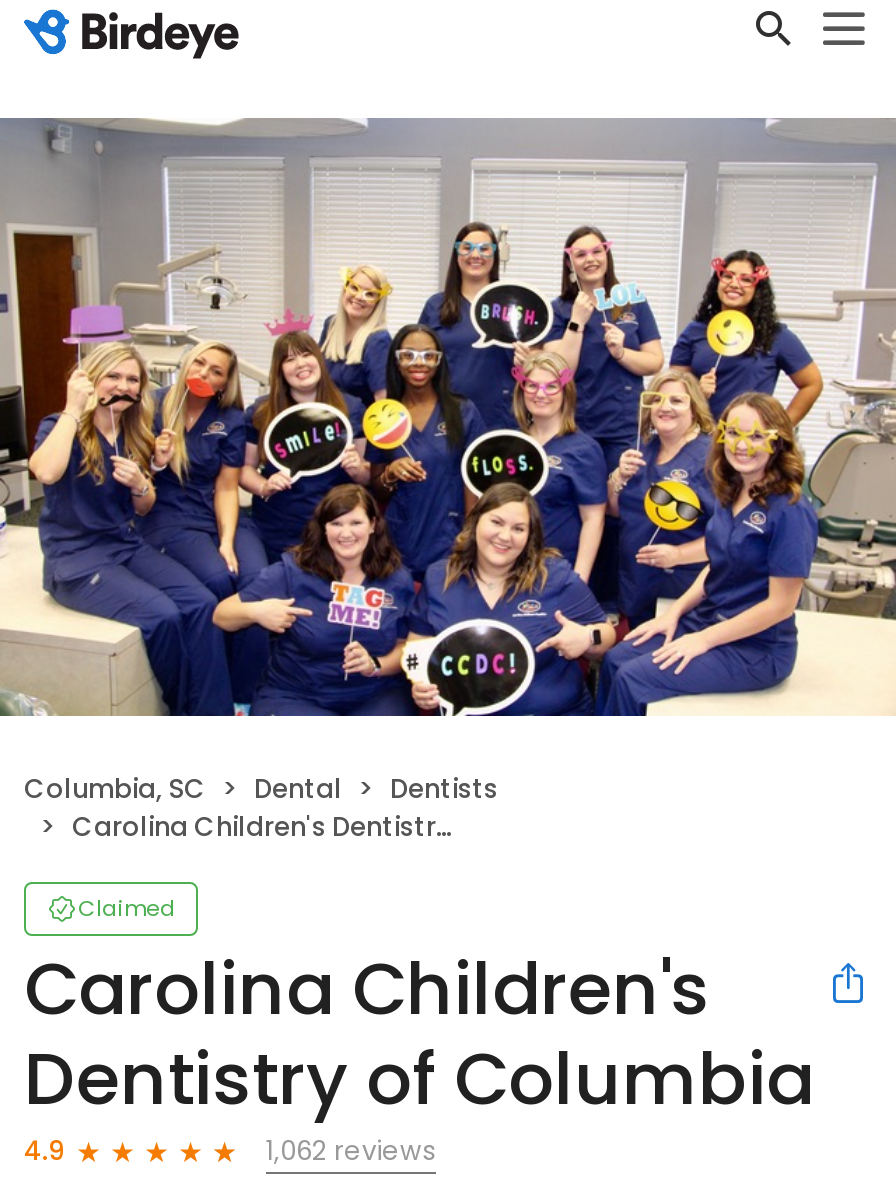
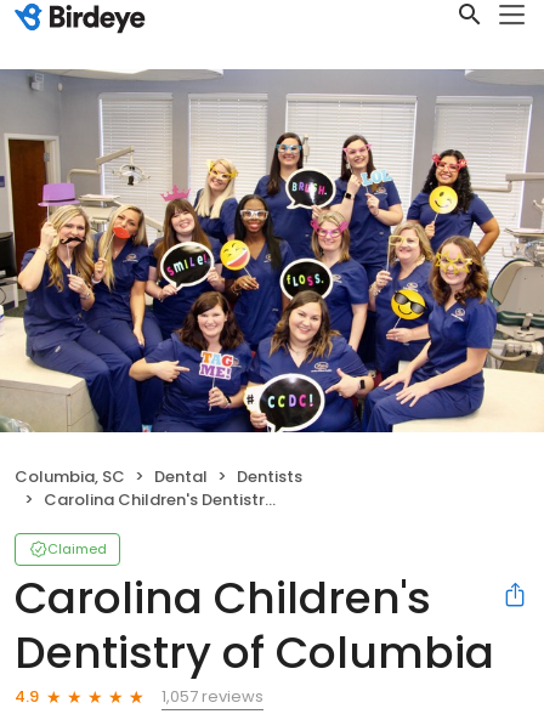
- 1,062 reviews
+ 1,057 reviews
